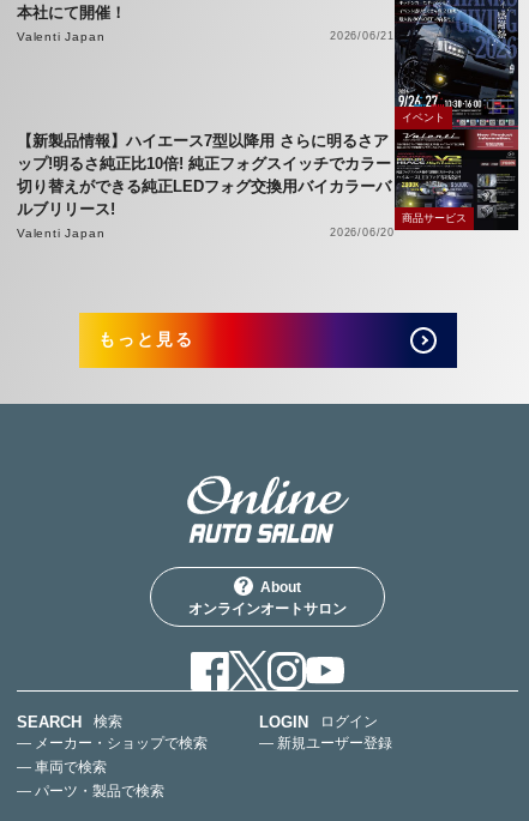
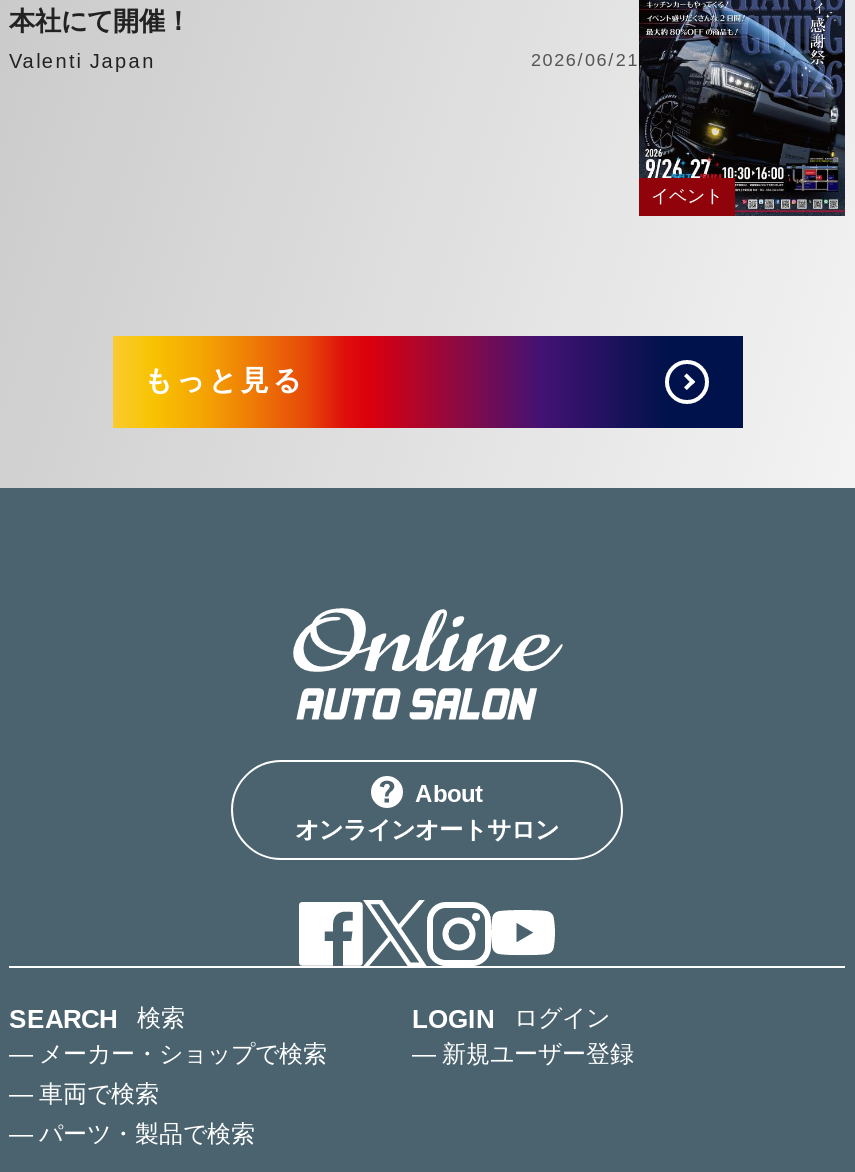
- 【新製品情報】ハイエース7型以降用 さらに明るさア
- ップ!明るさ純正比10倍! 純正フォグスイッチでカラー
- 切り替えができる純正LEDフォグ交換用バイカラーバ
- ルブリリース!
- Valenti Japan
- 2026/06/20

- [image]
- 商品サービス
